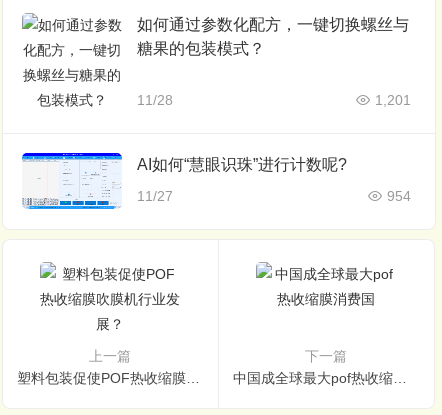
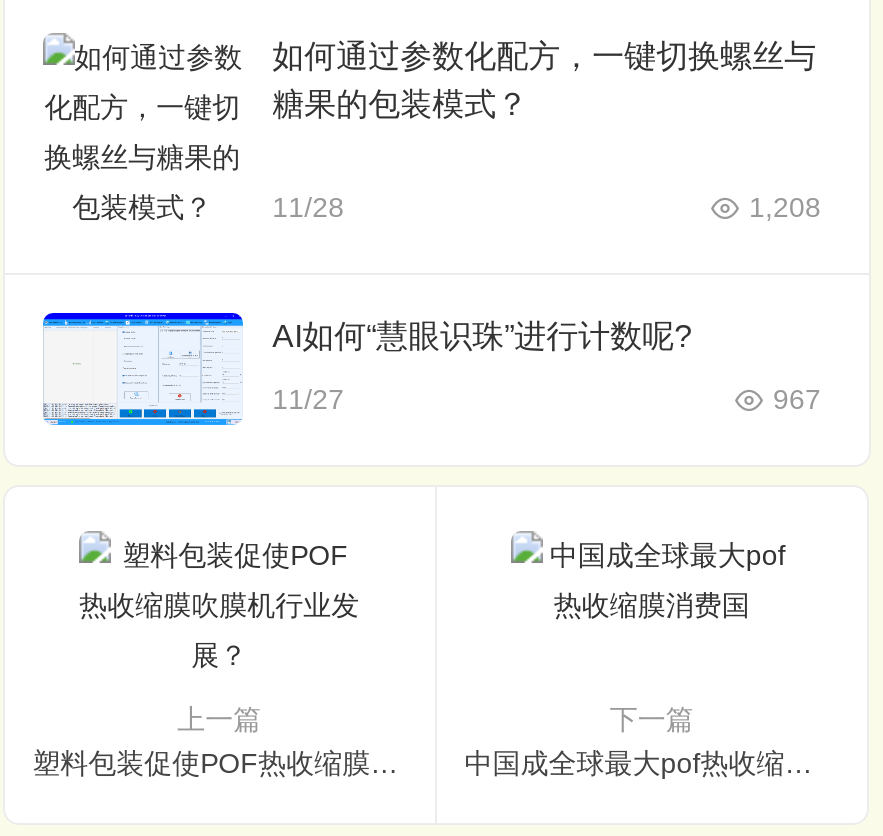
- 1,201
+ 1,208

- 954
+ 967
